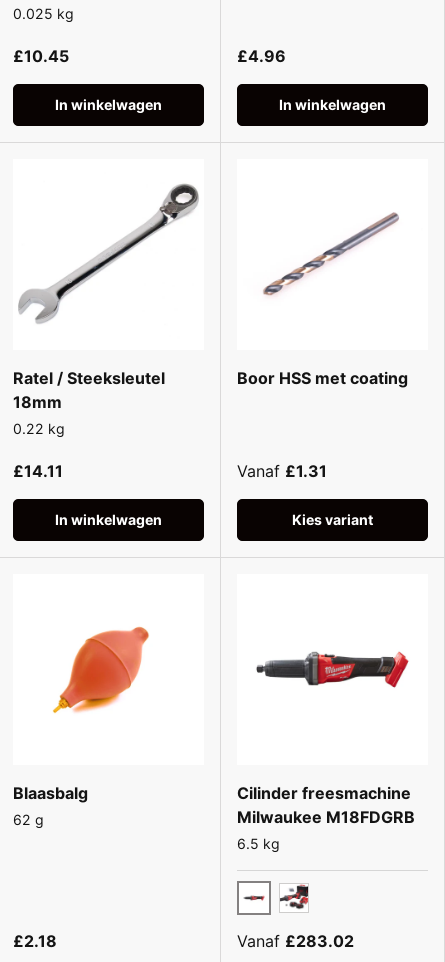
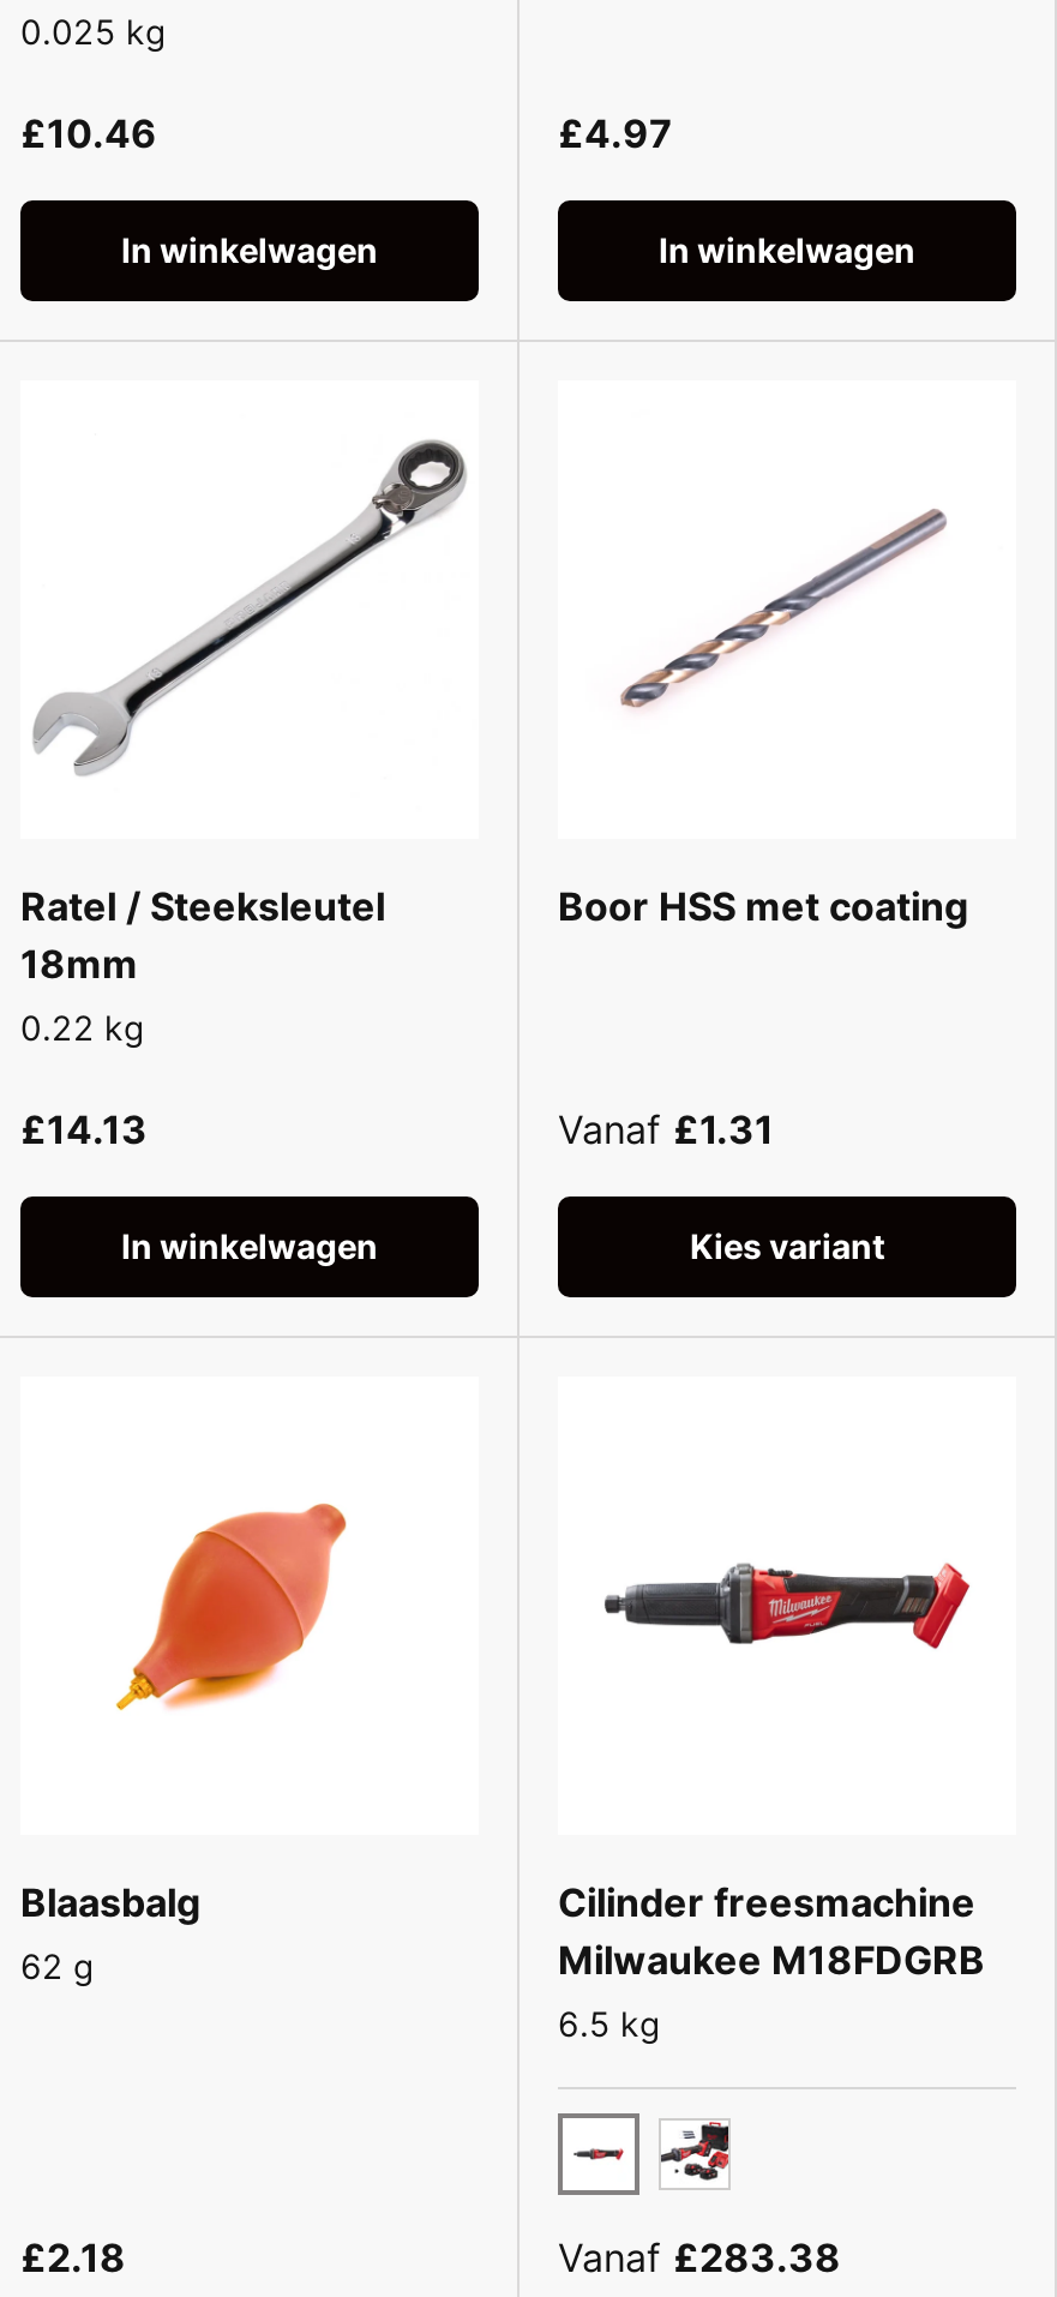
- £10.45
+ £10.46

- £4.96
+ £4.97

- £14.11
+ £14.13

- Vanaf £283.02
+ Vanaf £283.38
